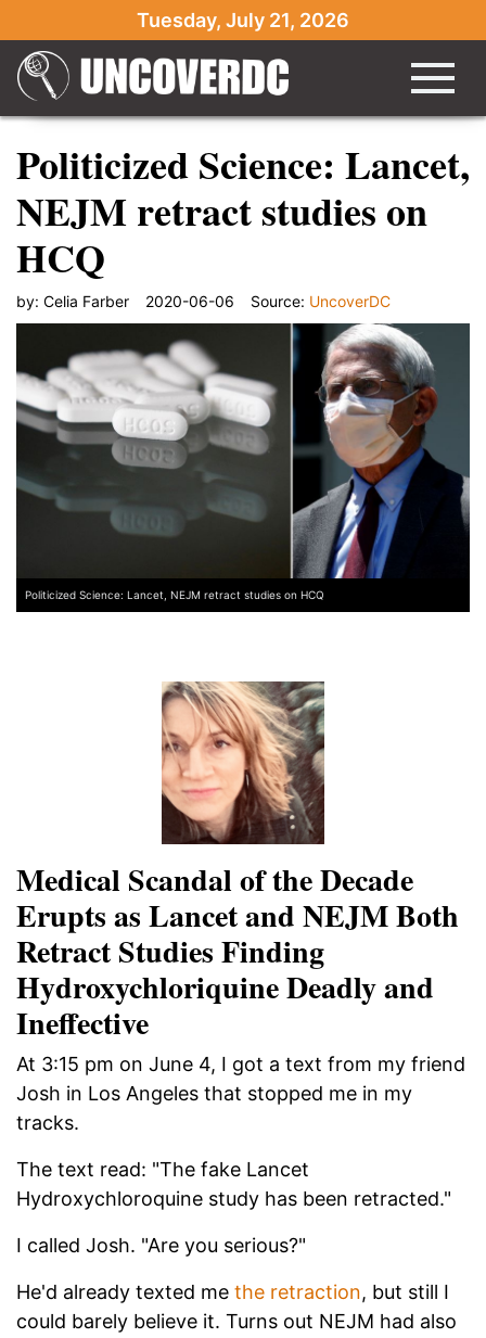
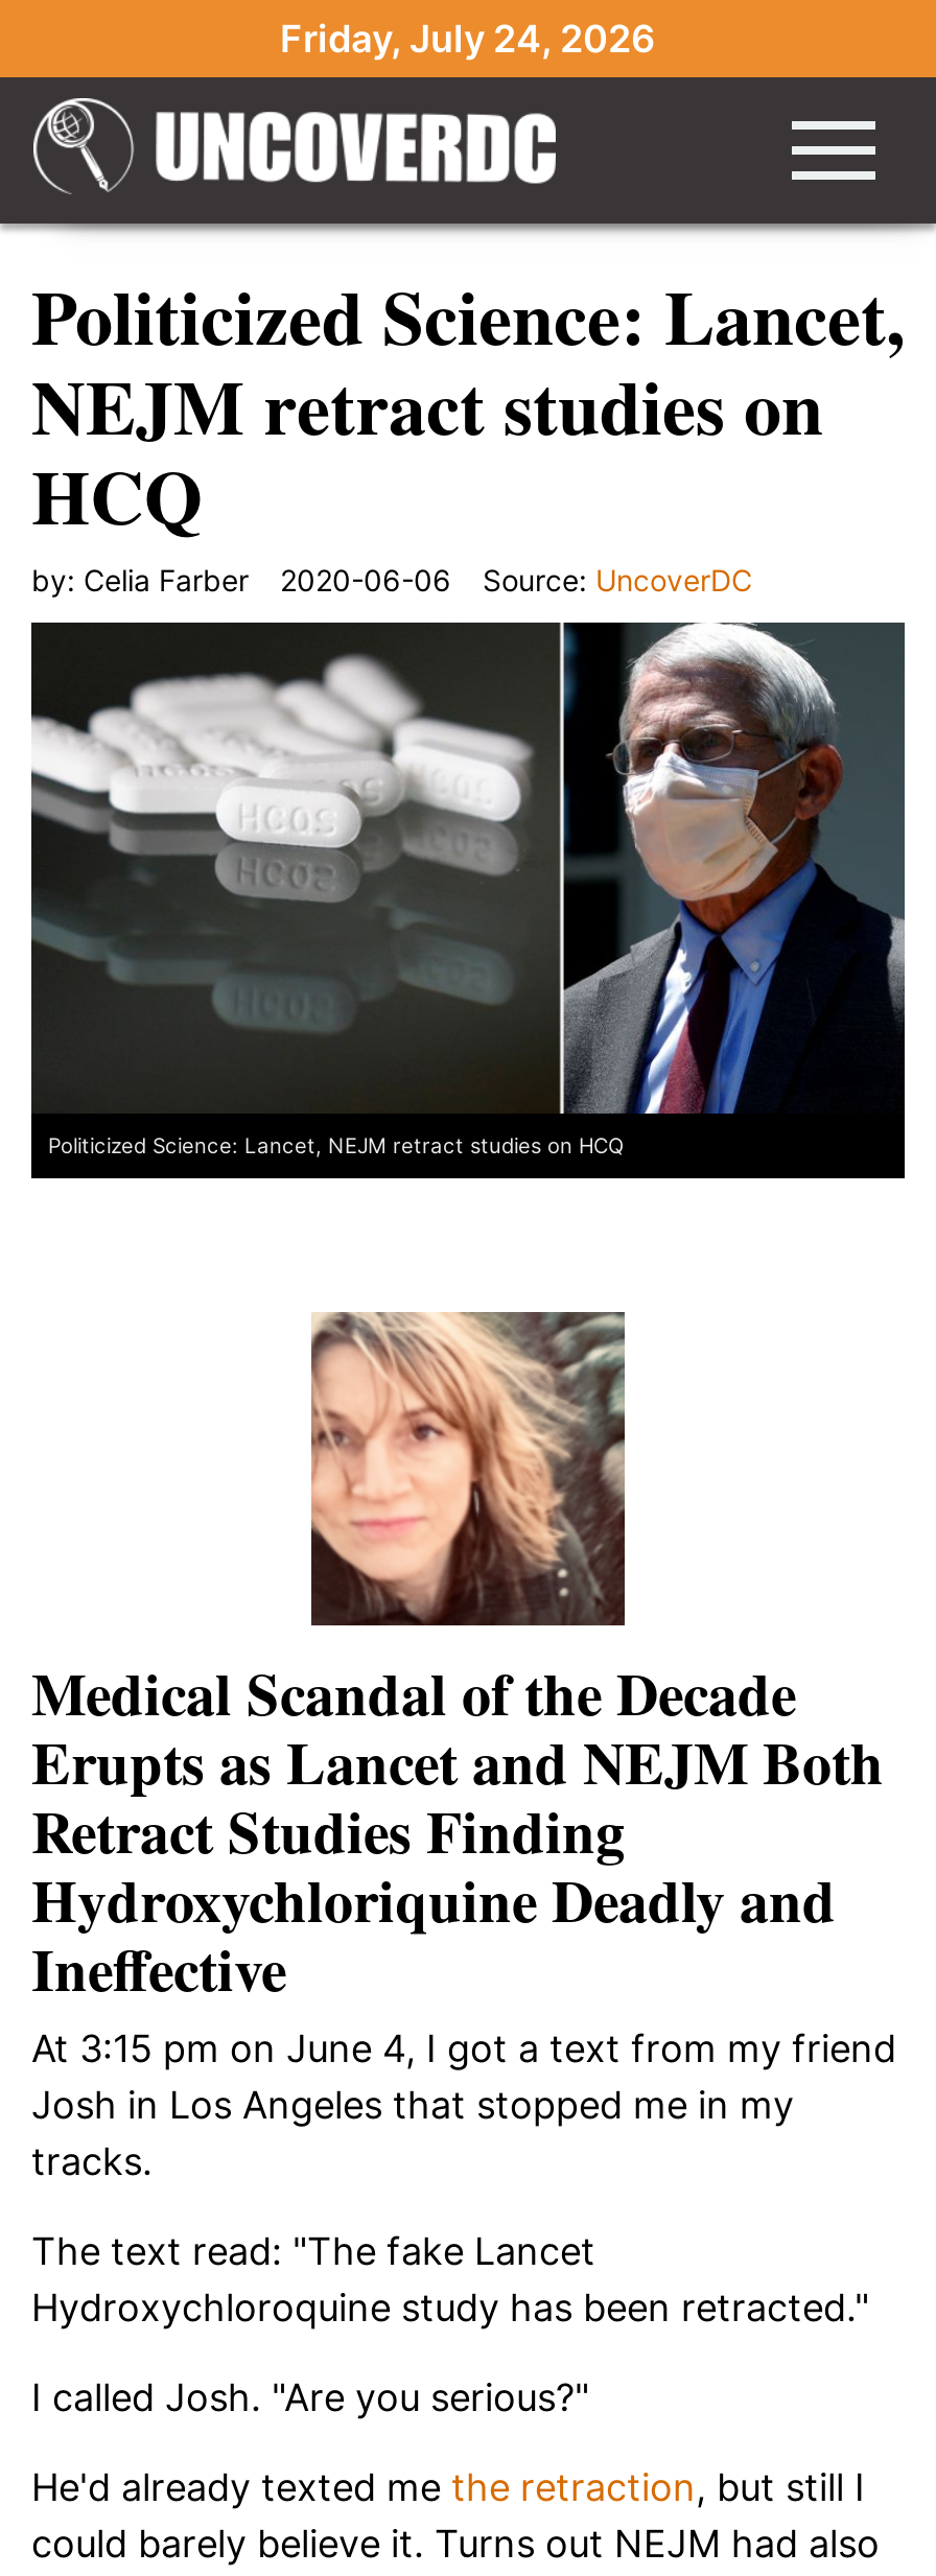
- Tuesday, July 21, 2026
+ Friday, July 24, 2026
